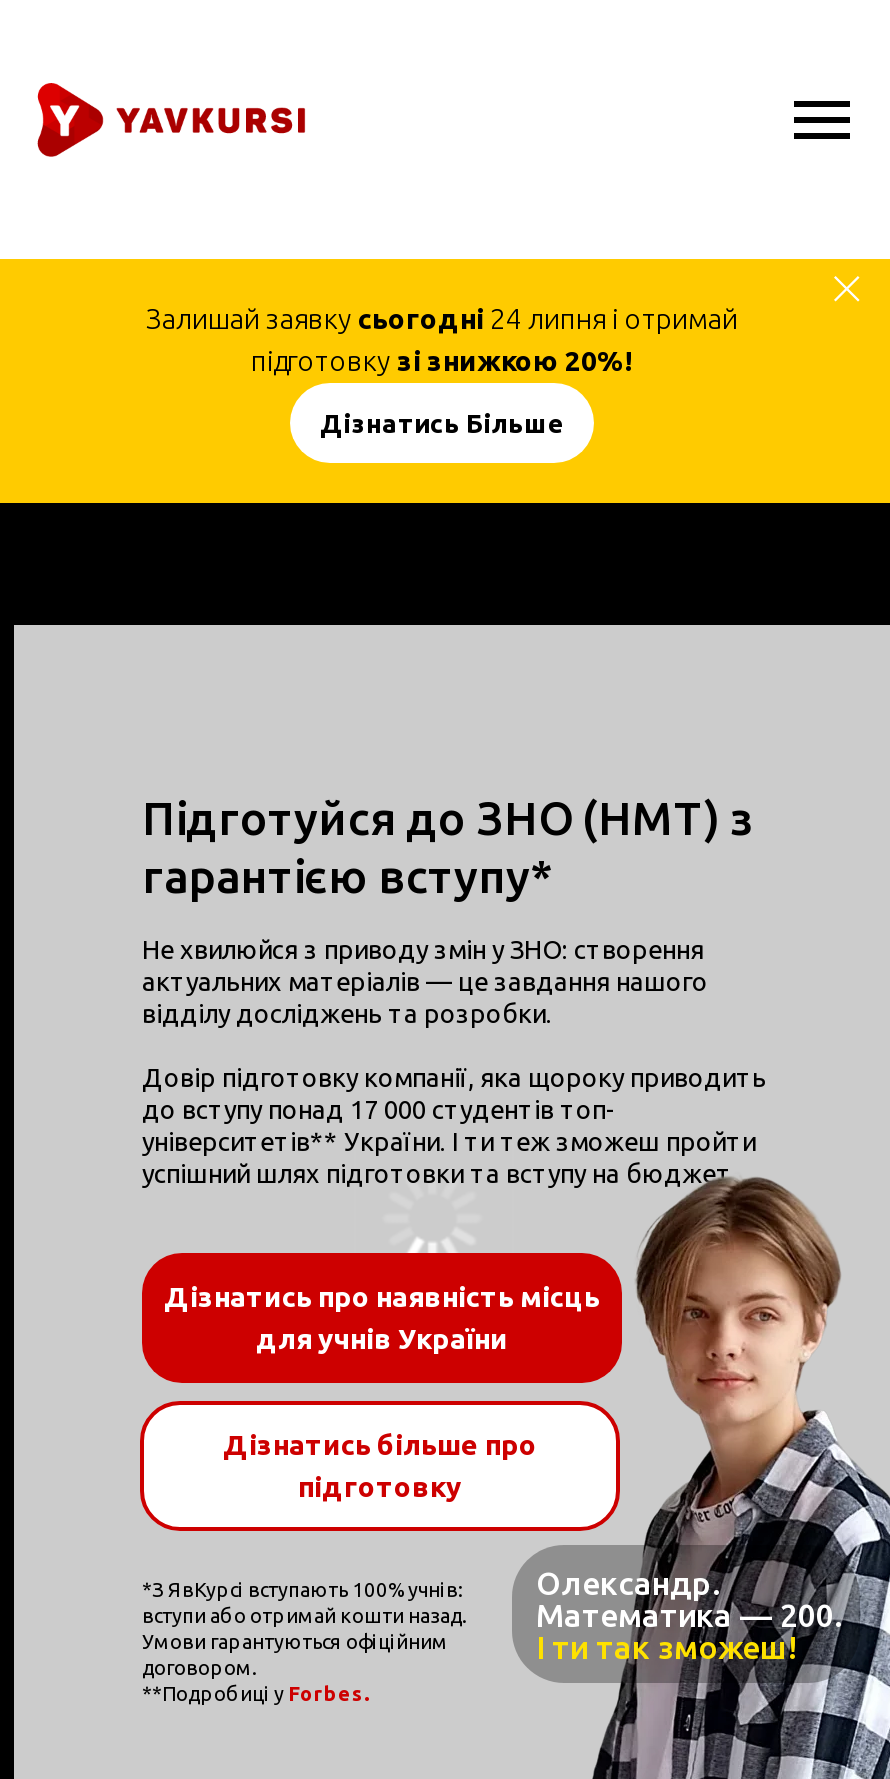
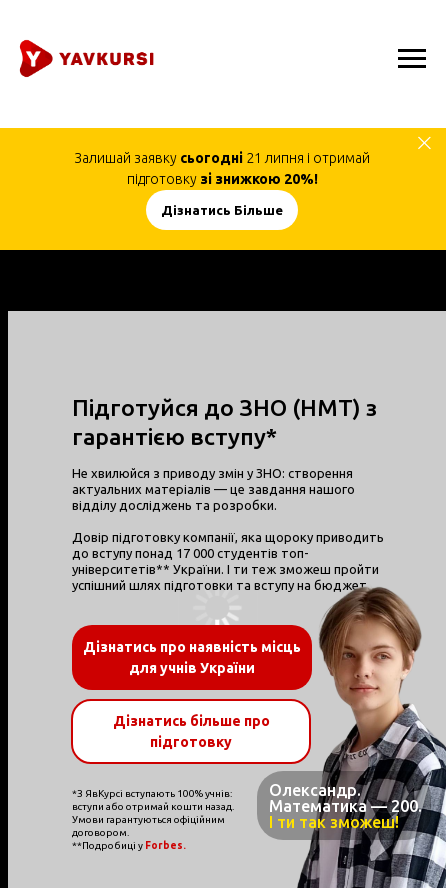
- Залишай заявку сьогодні 24 липня і отримай
+ Залишай заявку сьогодні 21 липня і отримай
